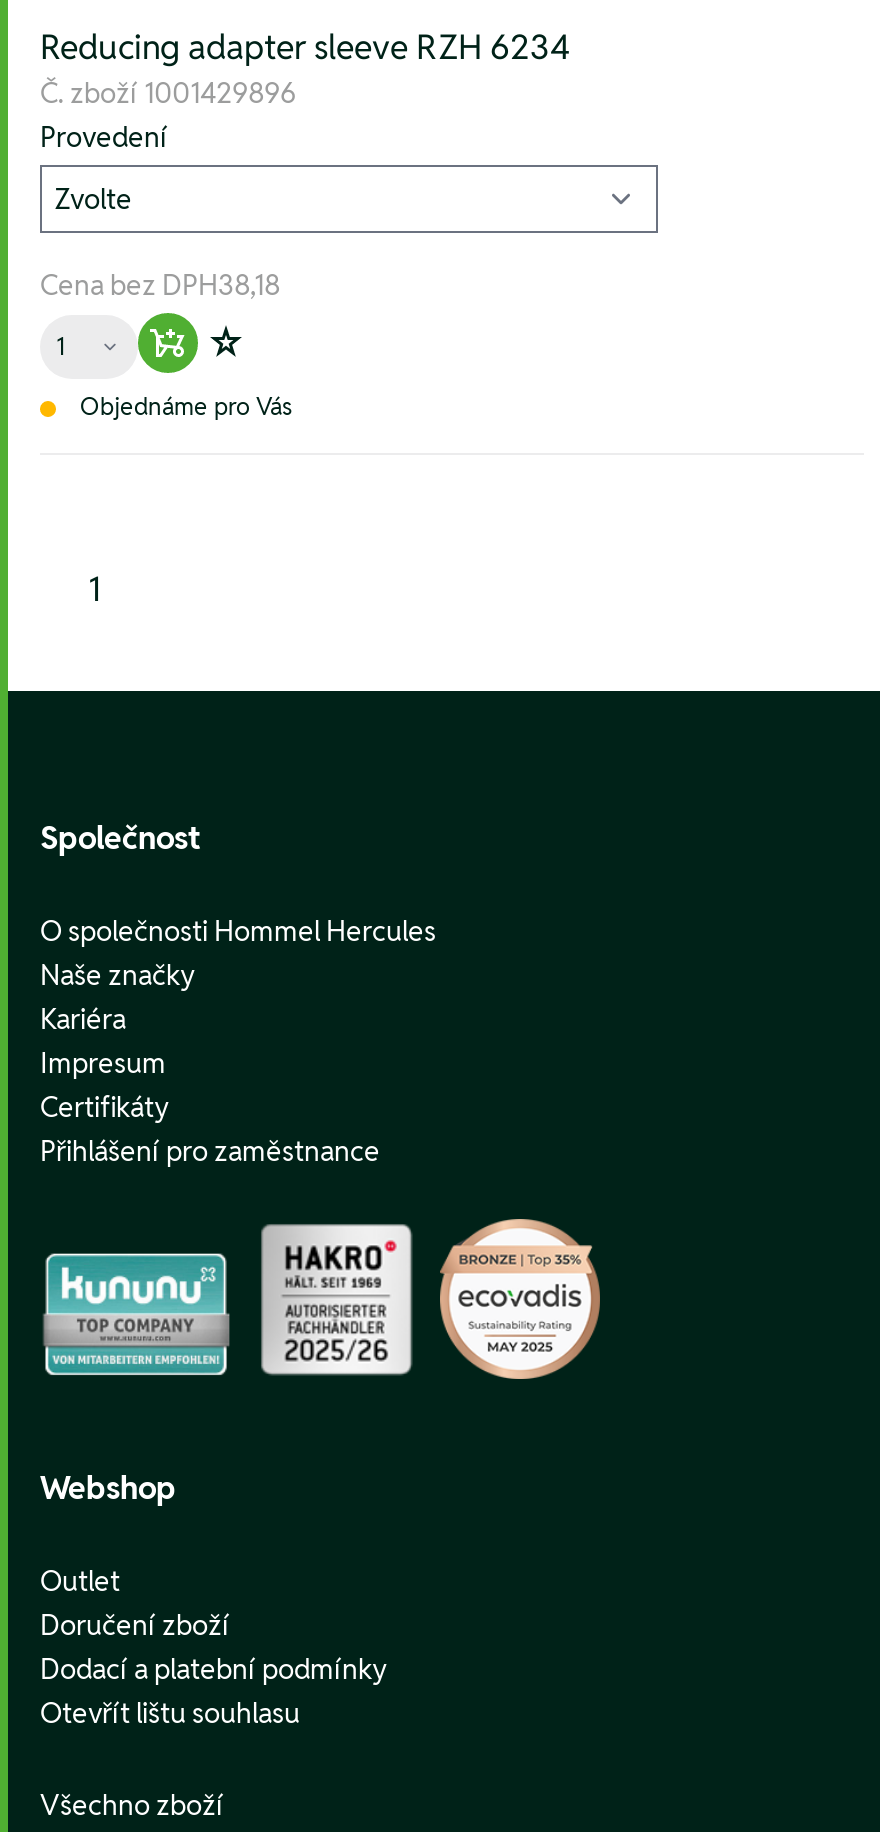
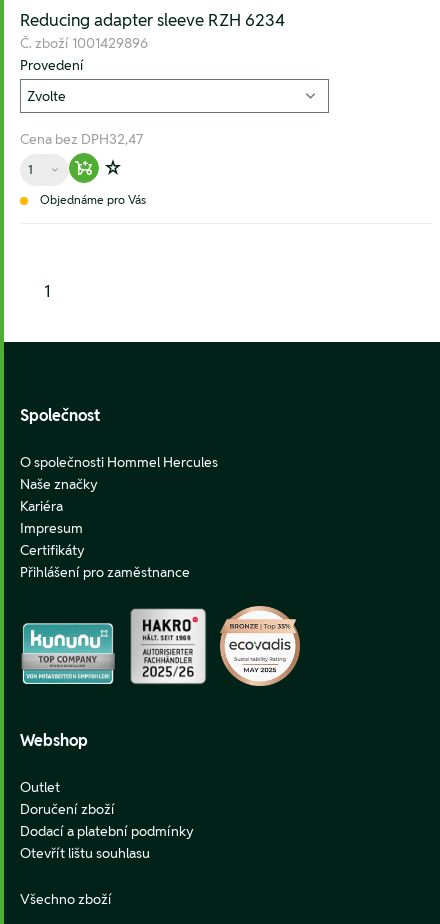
- Cena bez DPH38,18
+ Cena bez DPH32,47
